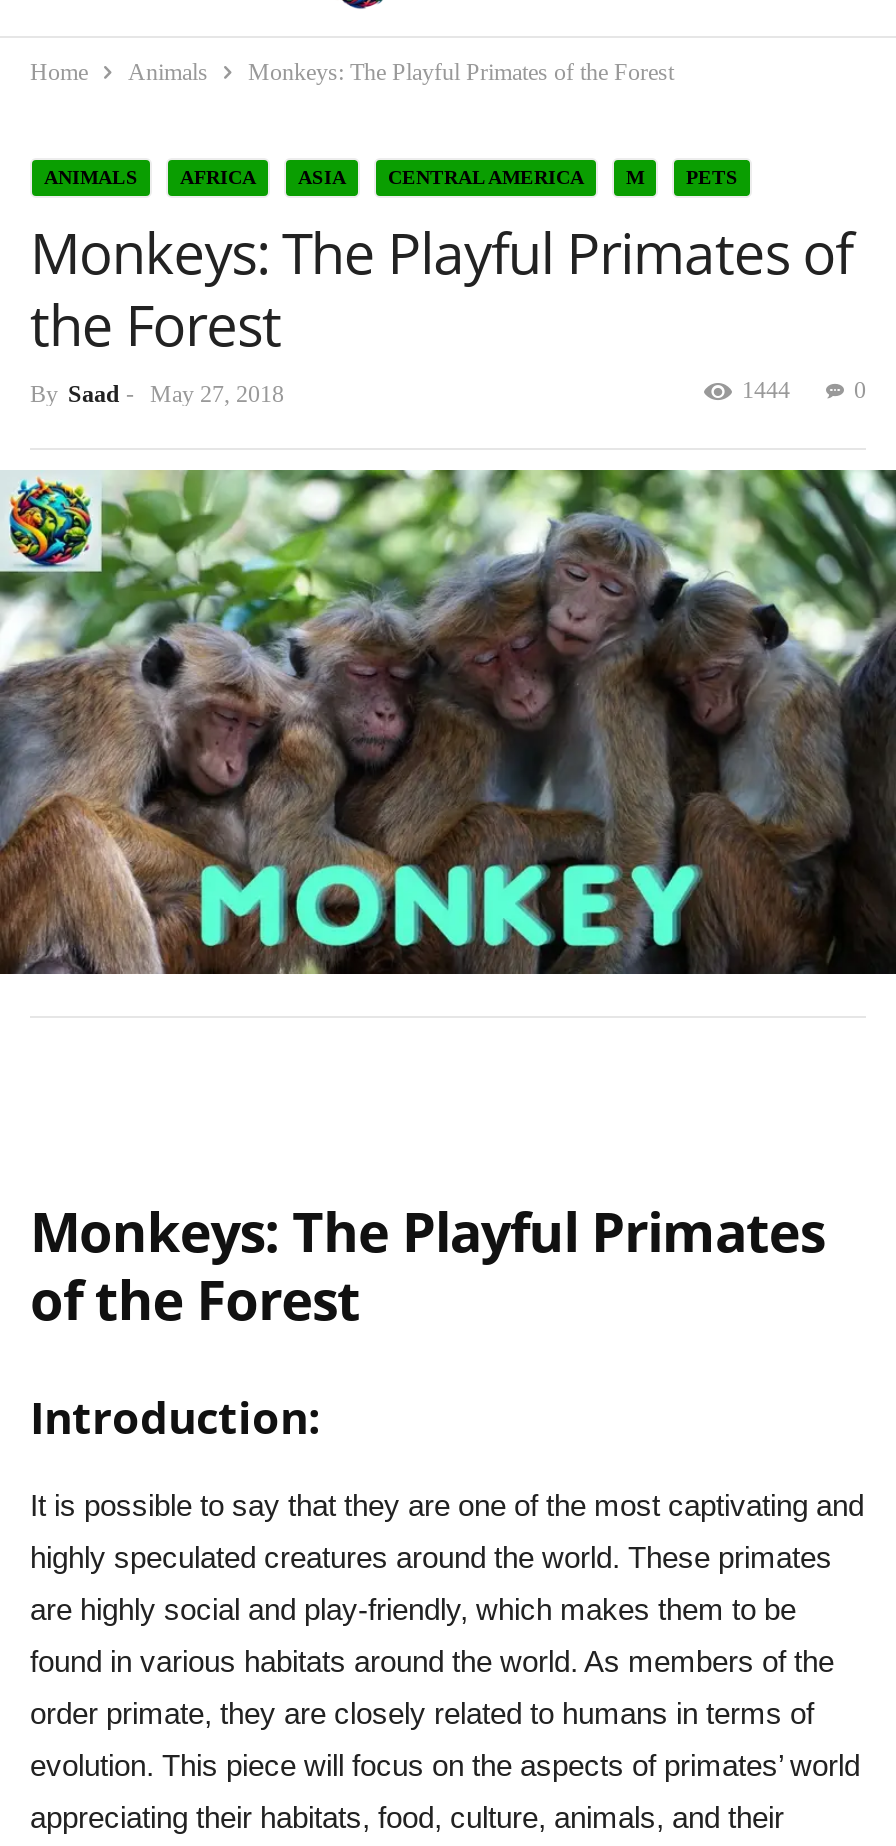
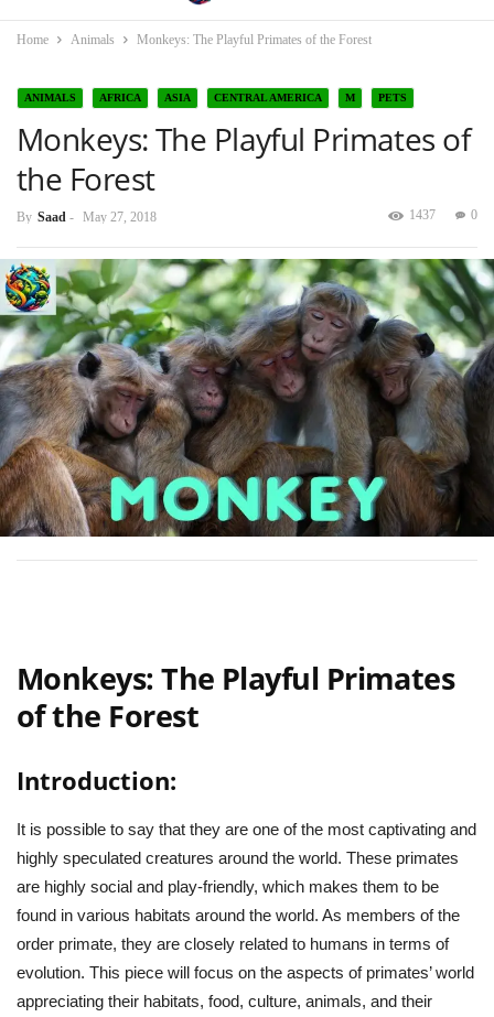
- 1444
+ 1437
